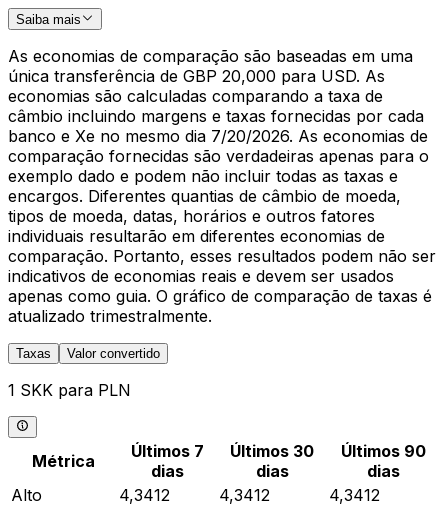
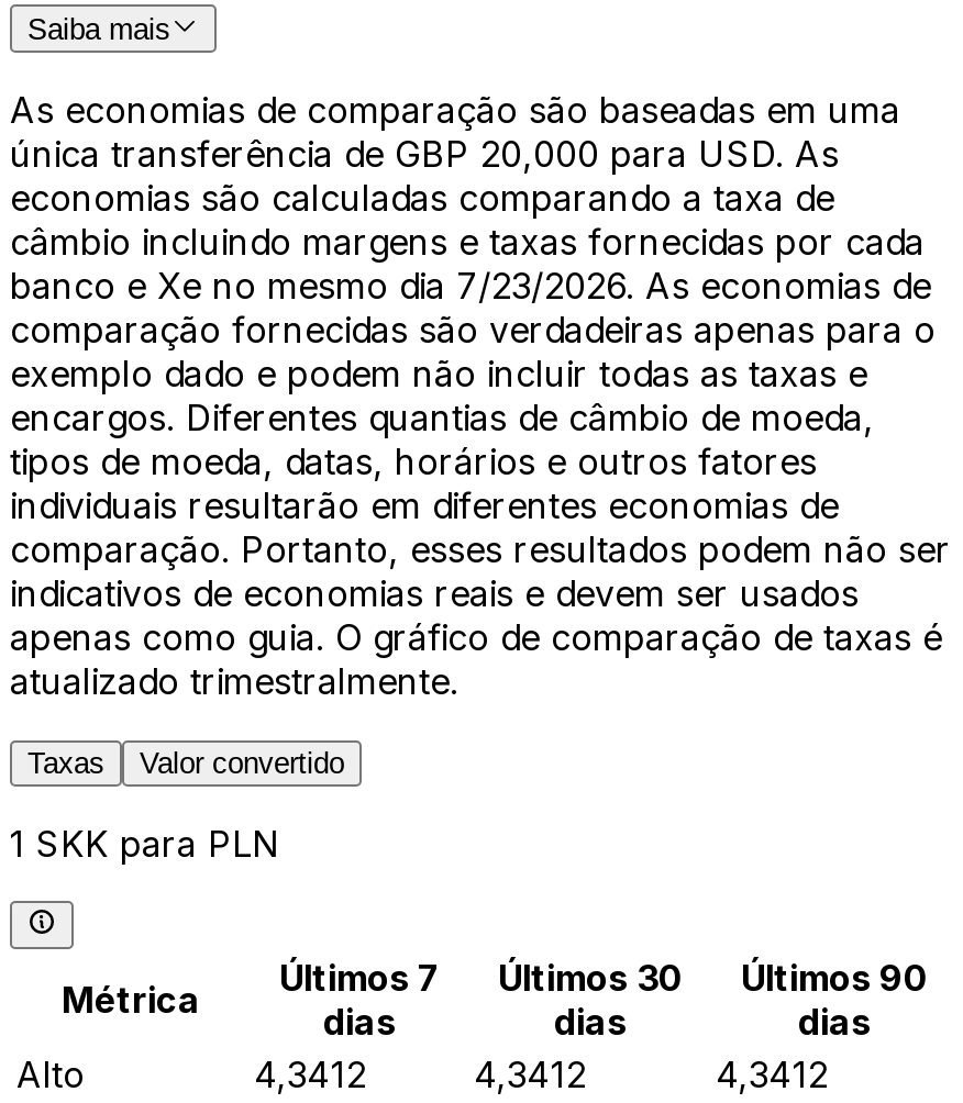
- banco e Xe no mesmo dia 7/20/2026. As economias de
+ banco e Xe no mesmo dia 7/23/2026. As economias de
